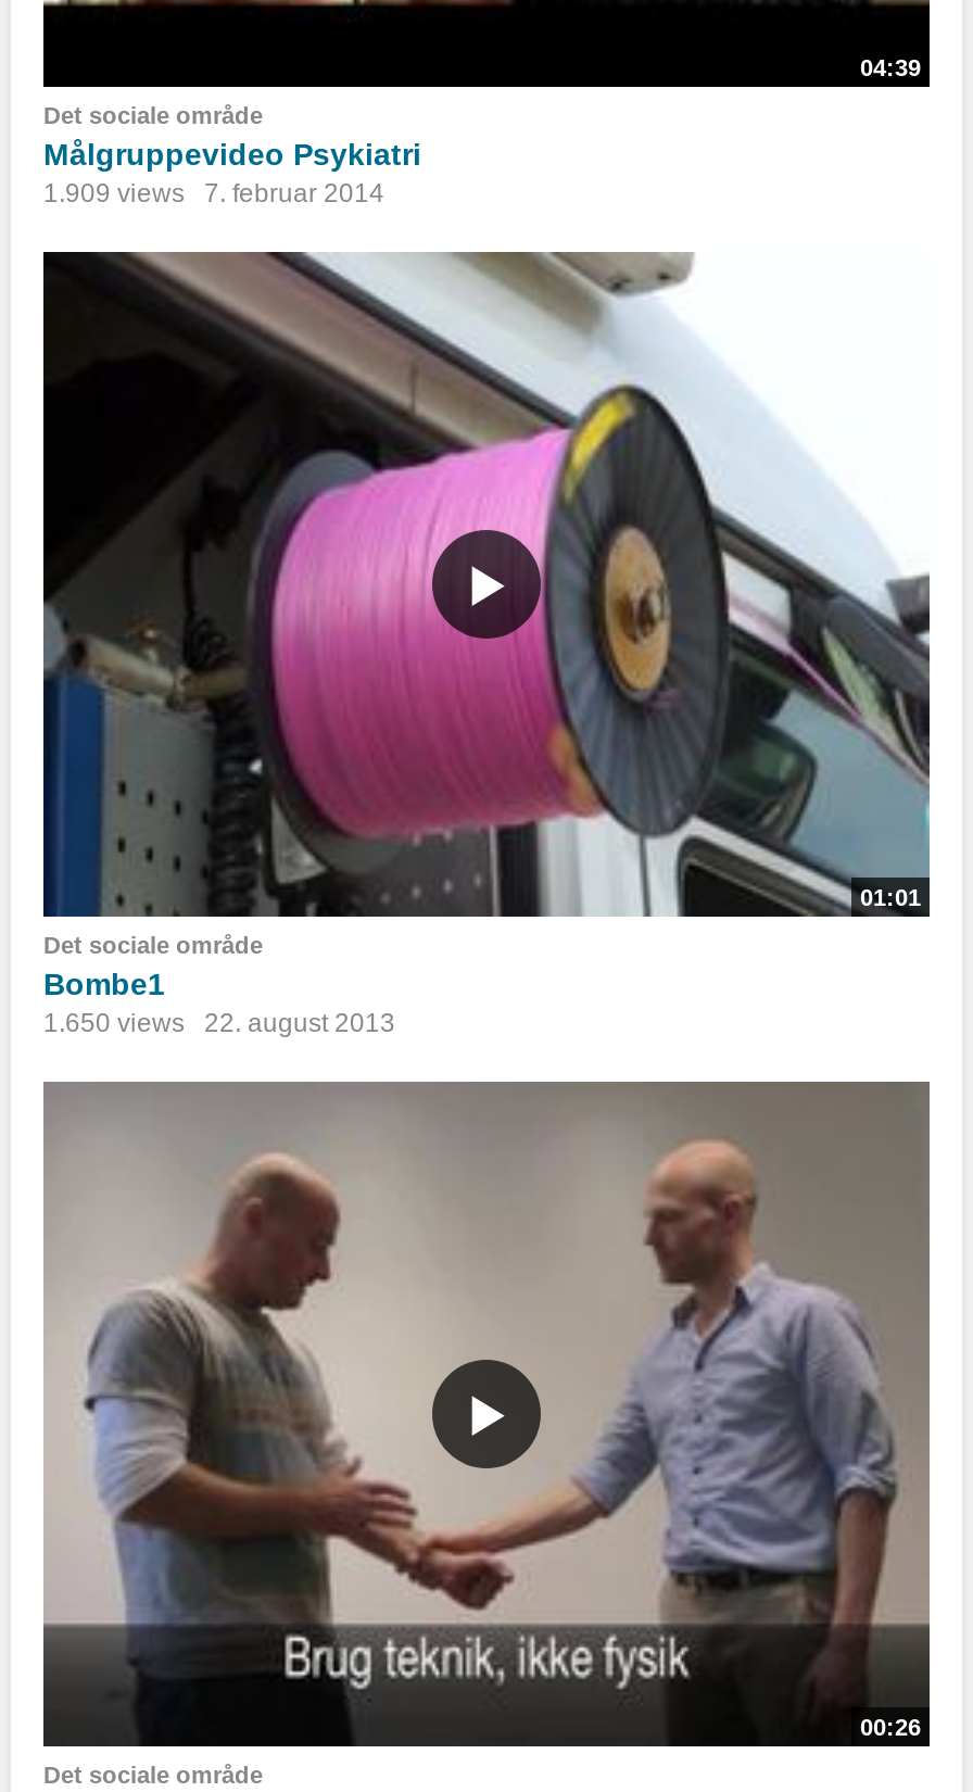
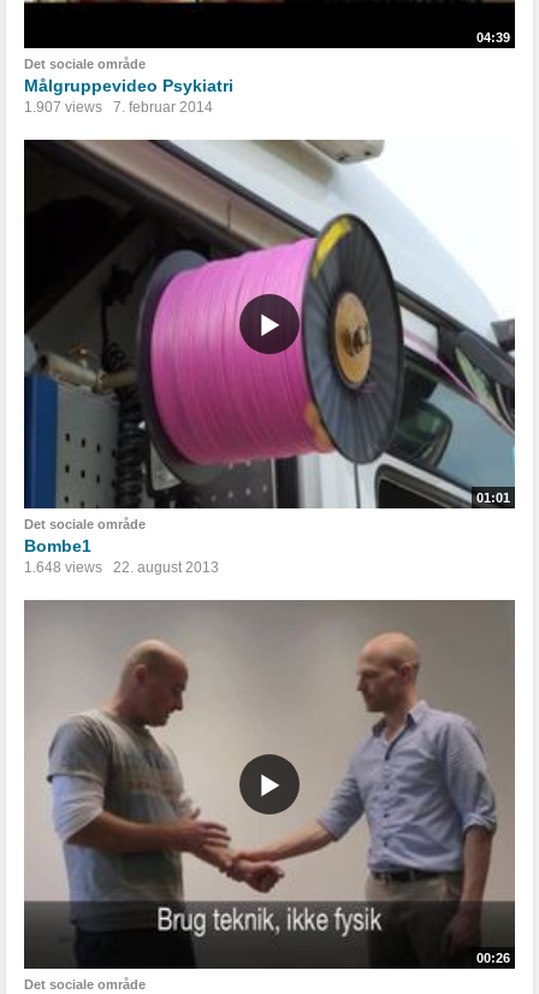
- 1.909 views 7. februar 2014
+ 1.907 views 7. februar 2014

- 1.650 views 22. august 2013
+ 1.648 views 22. august 2013
